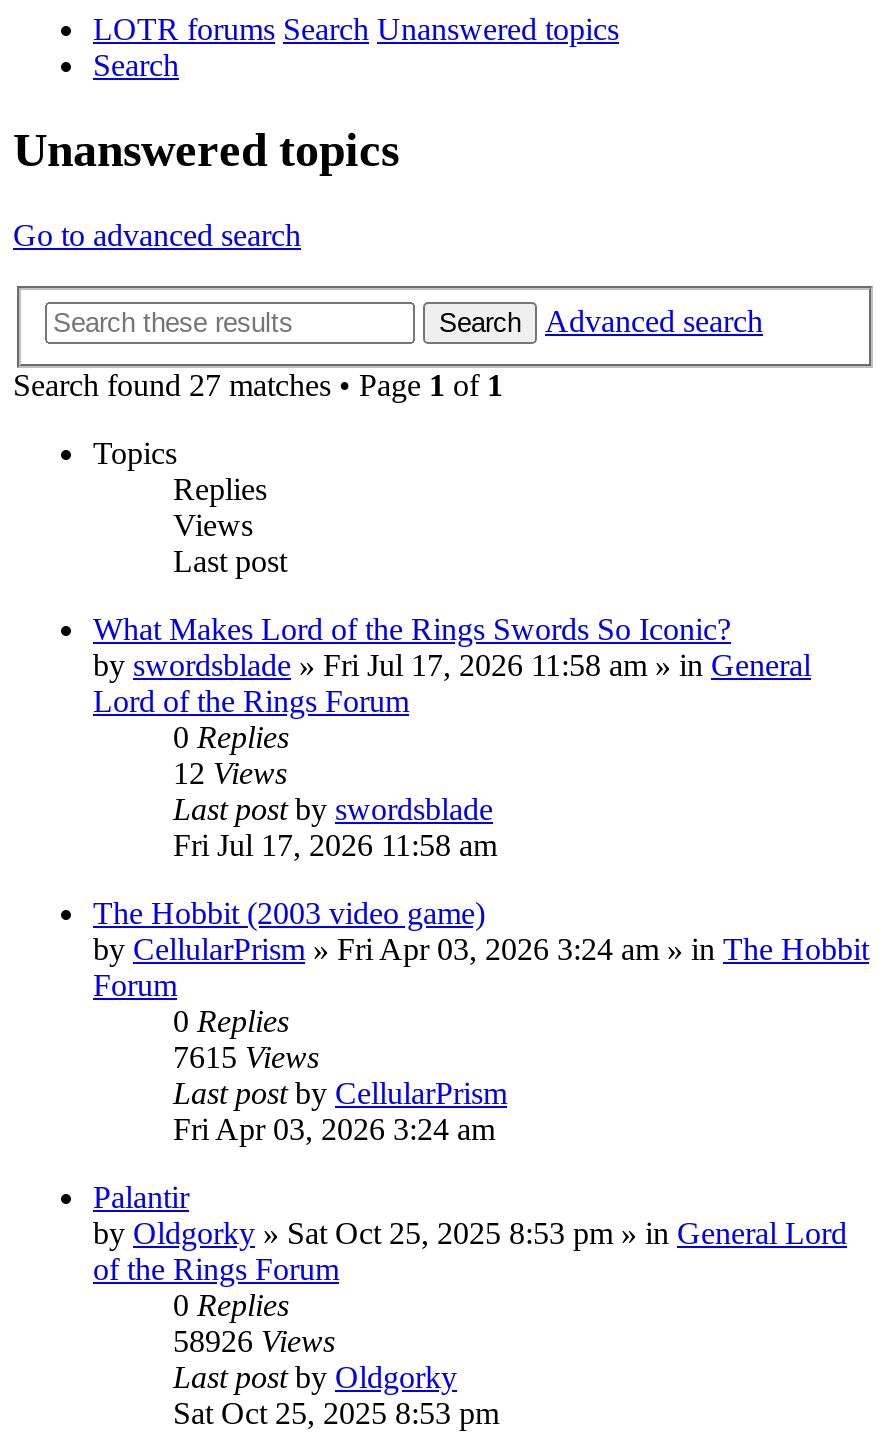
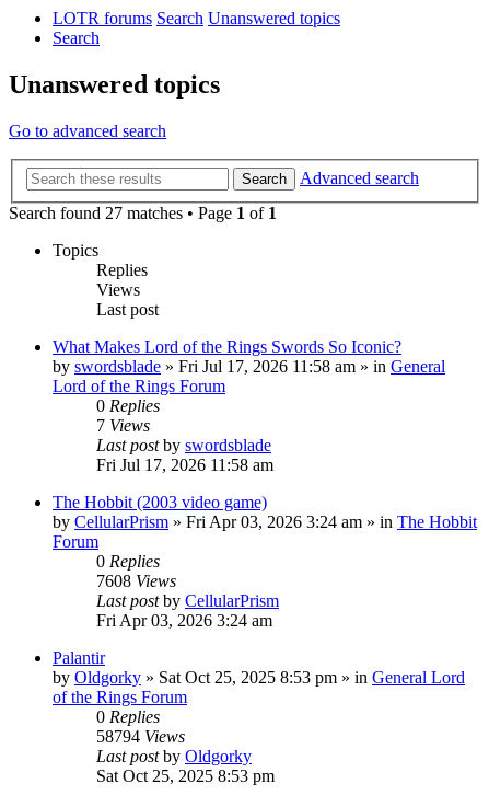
- 12 Views
+ 7 Views

- 7615 Views
+ 7608 Views

- 58926 Views
+ 58794 Views
